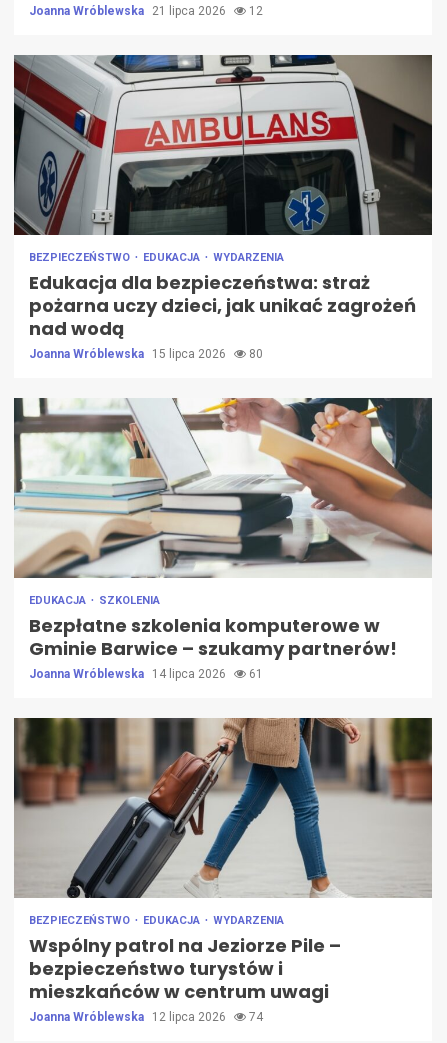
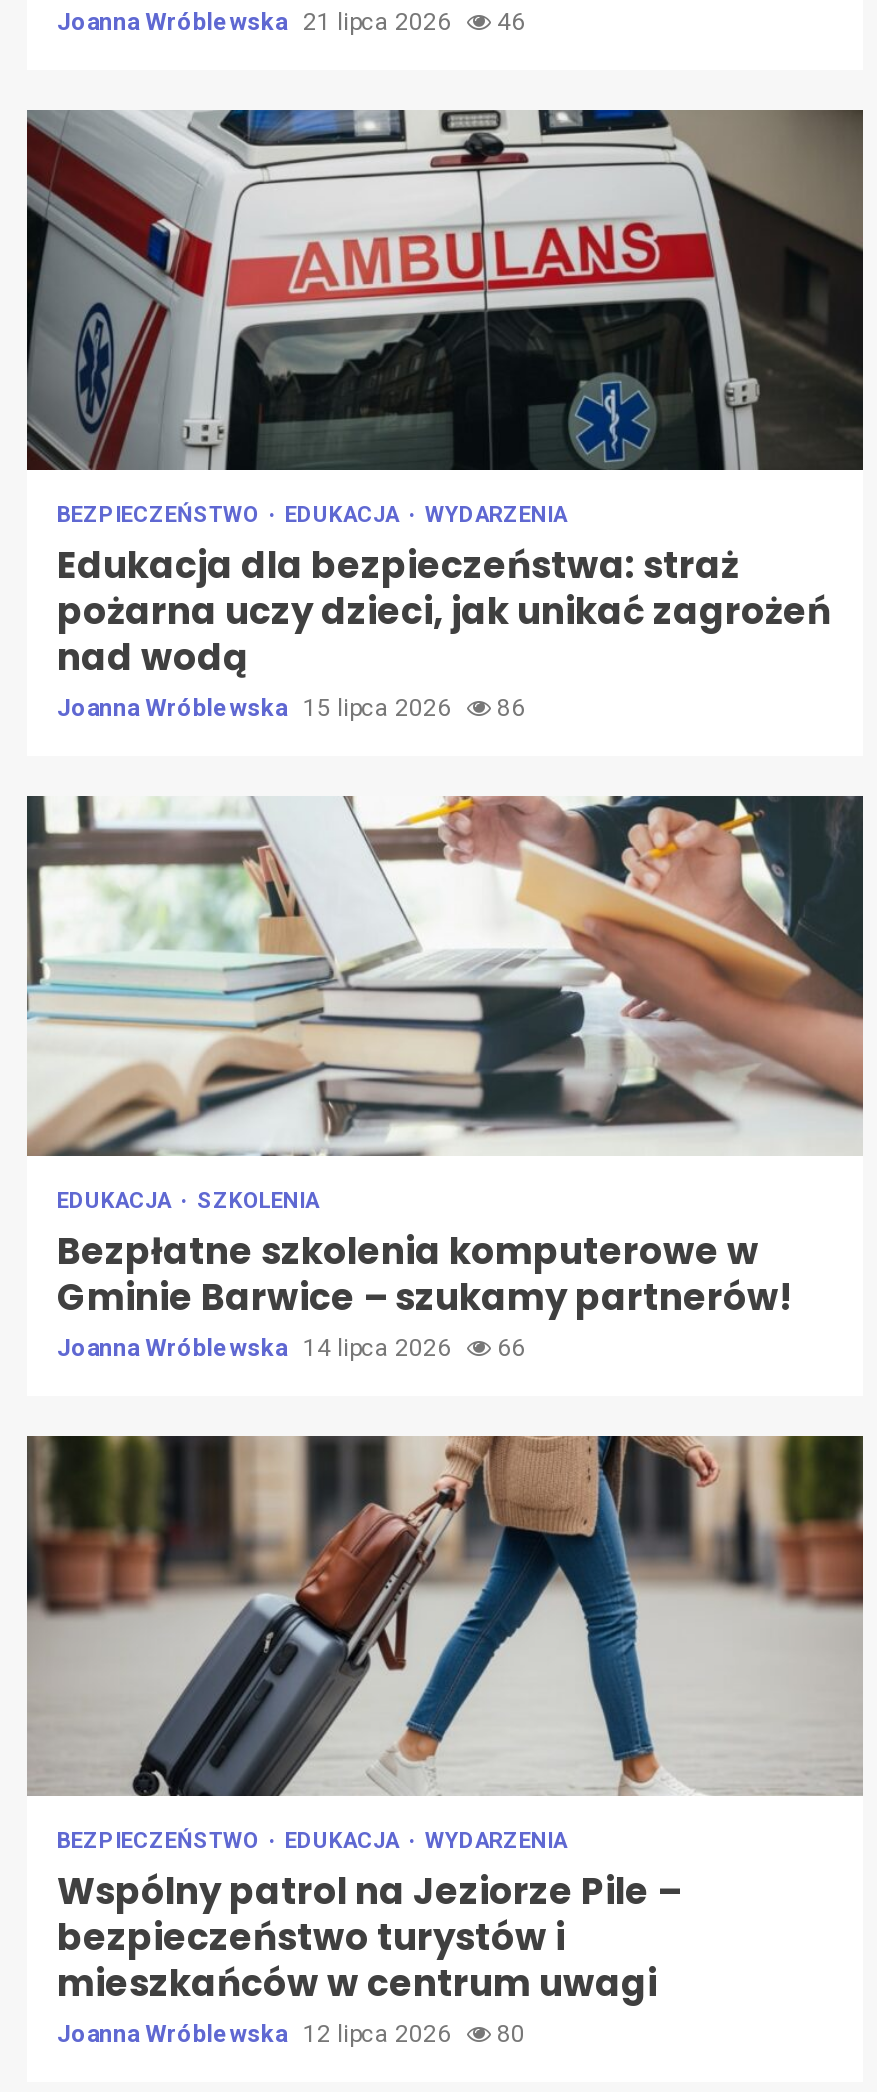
- Joanna Wróblewska 21 lipca 2026 12
+ Joanna Wróblewska 21 lipca 2026 46

- Joanna Wróblewska 15 lipca 2026 80
+ Joanna Wróblewska 15 lipca 2026 86

- Joanna Wróblewska 14 lipca 2026 61
+ Joanna Wróblewska 14 lipca 2026 66

- Joanna Wróblewska 12 lipca 2026 74
+ Joanna Wróblewska 12 lipca 2026 80
